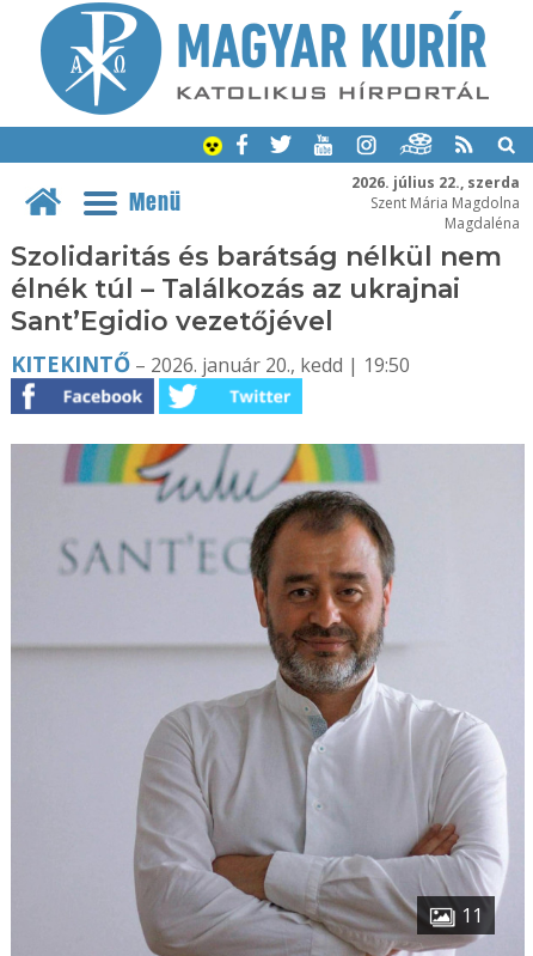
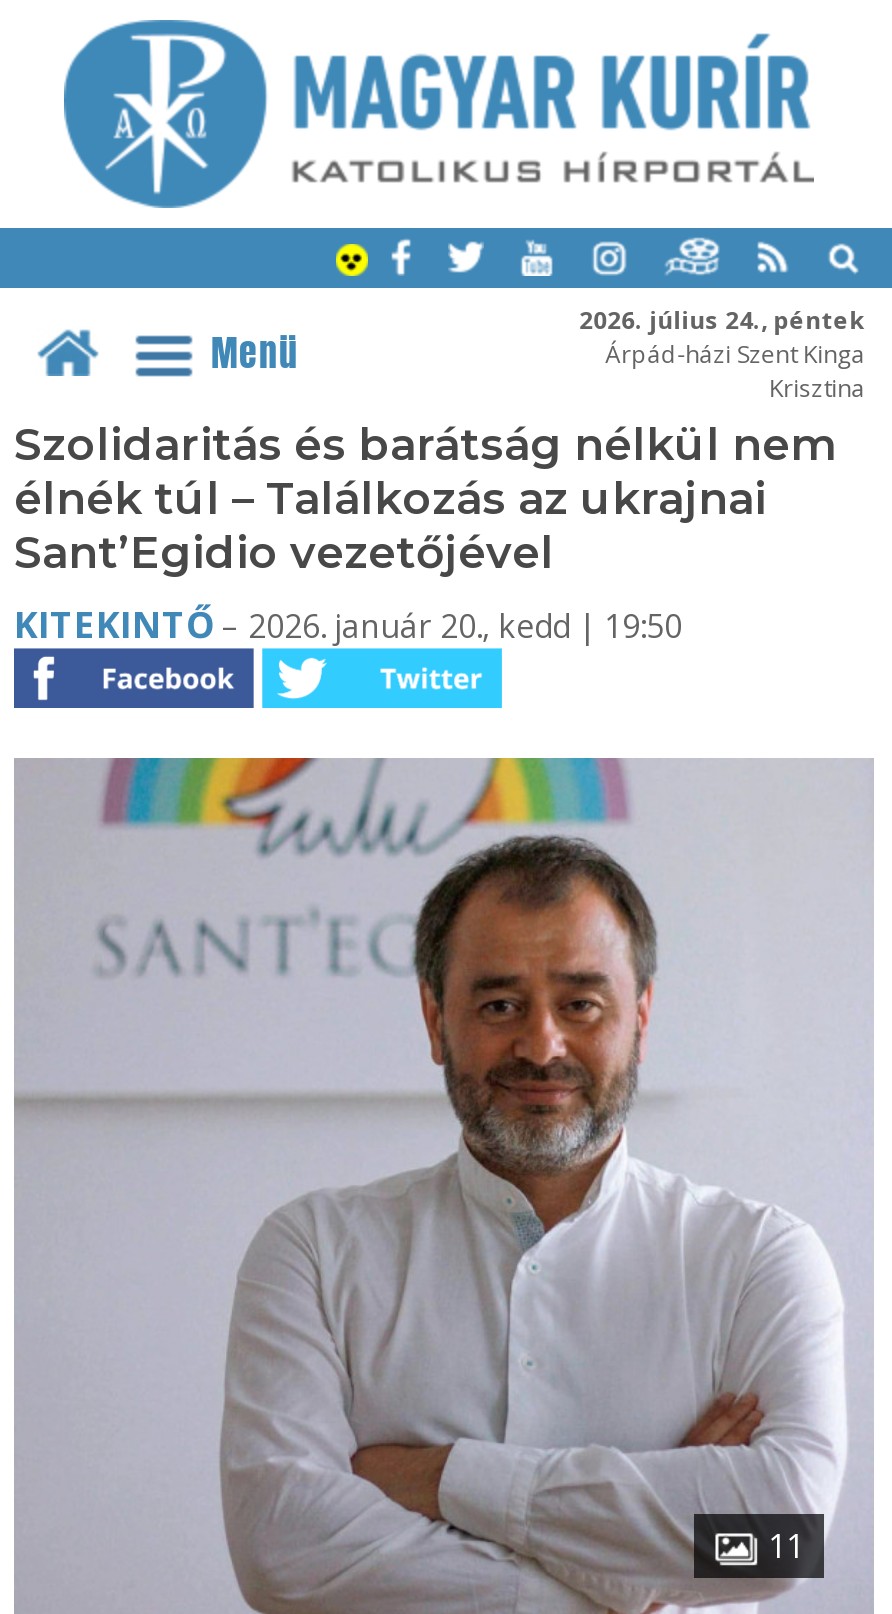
- 2026. július 22., szerda
- Szent Mária Magdolna
- Magdaléna
+ 2026. július 24., péntek
+ Árpád-házi Szent Kinga
+ Krisztina
